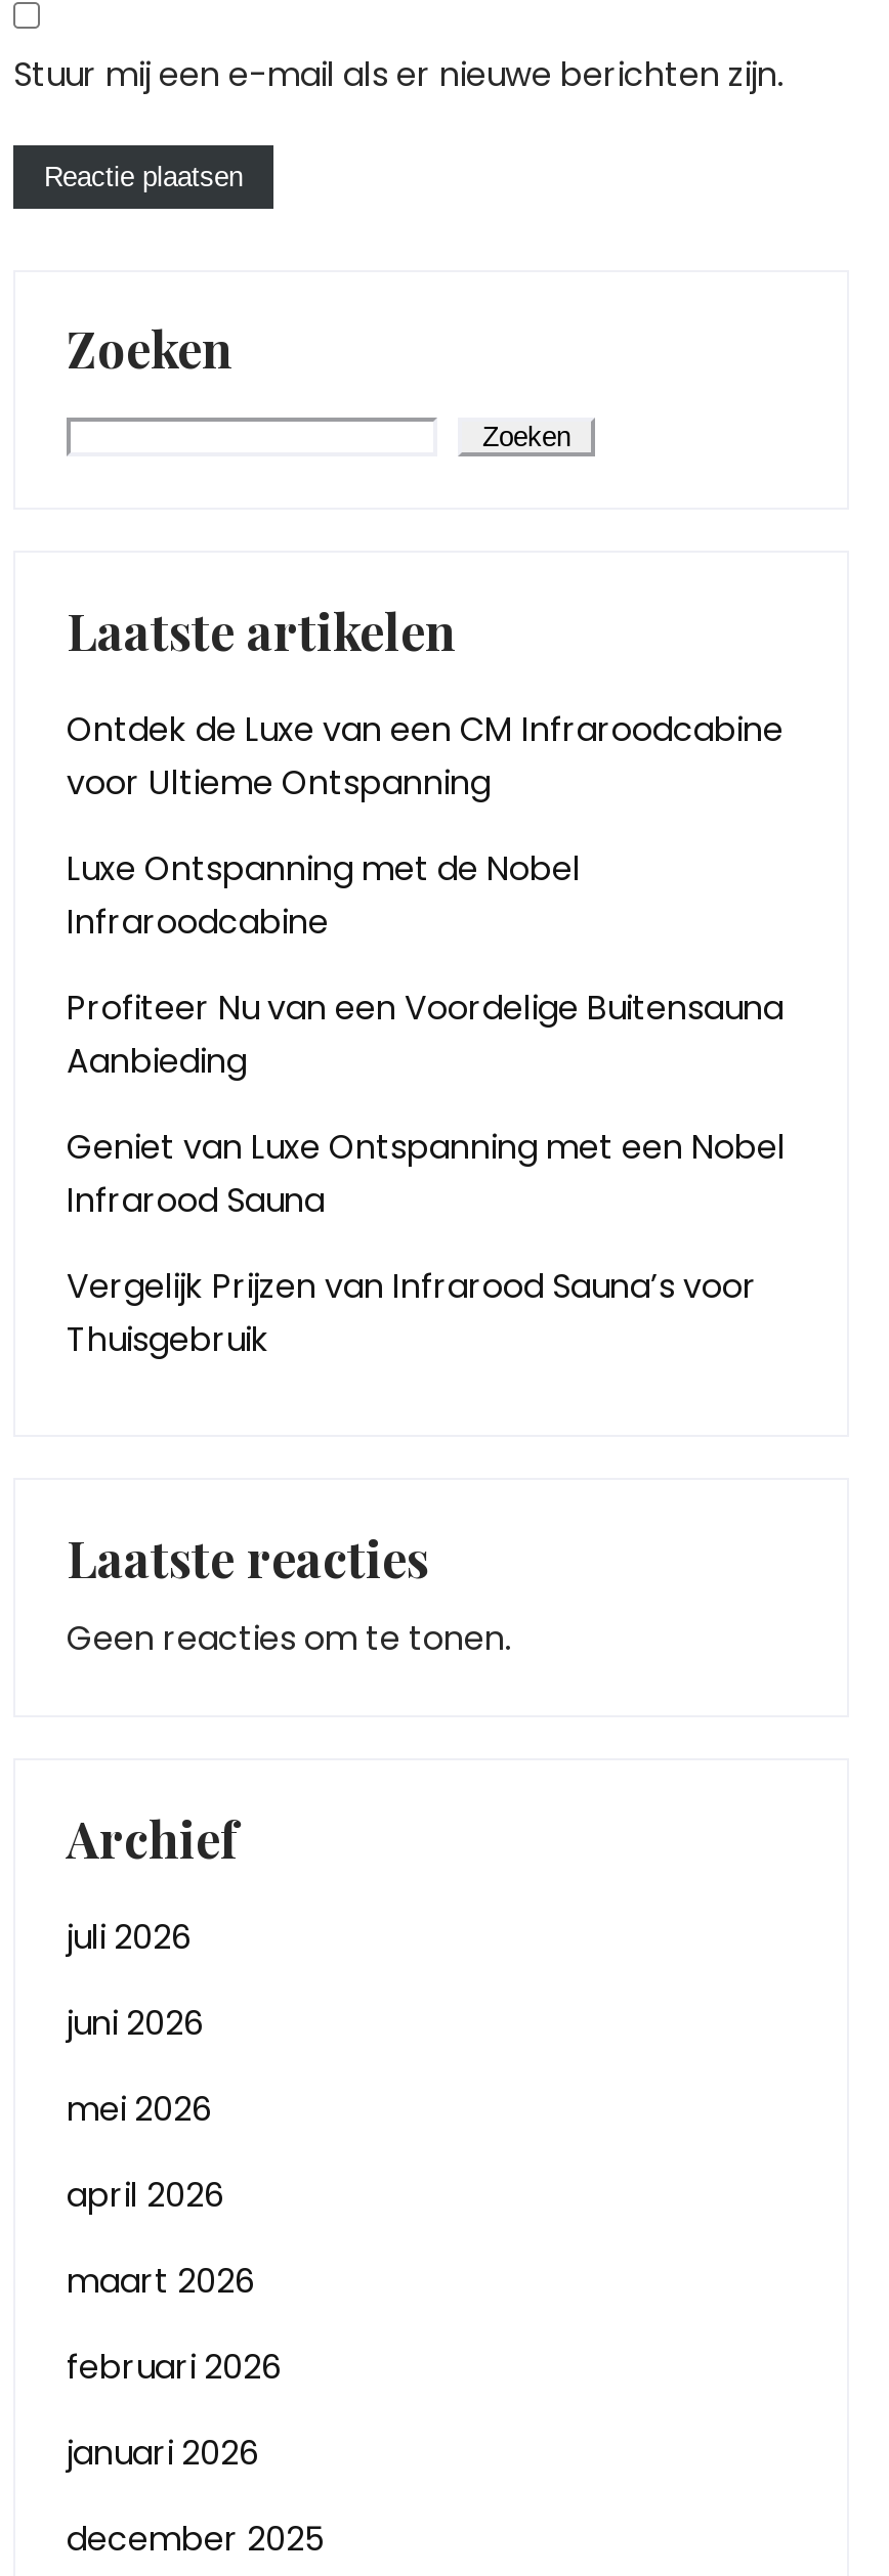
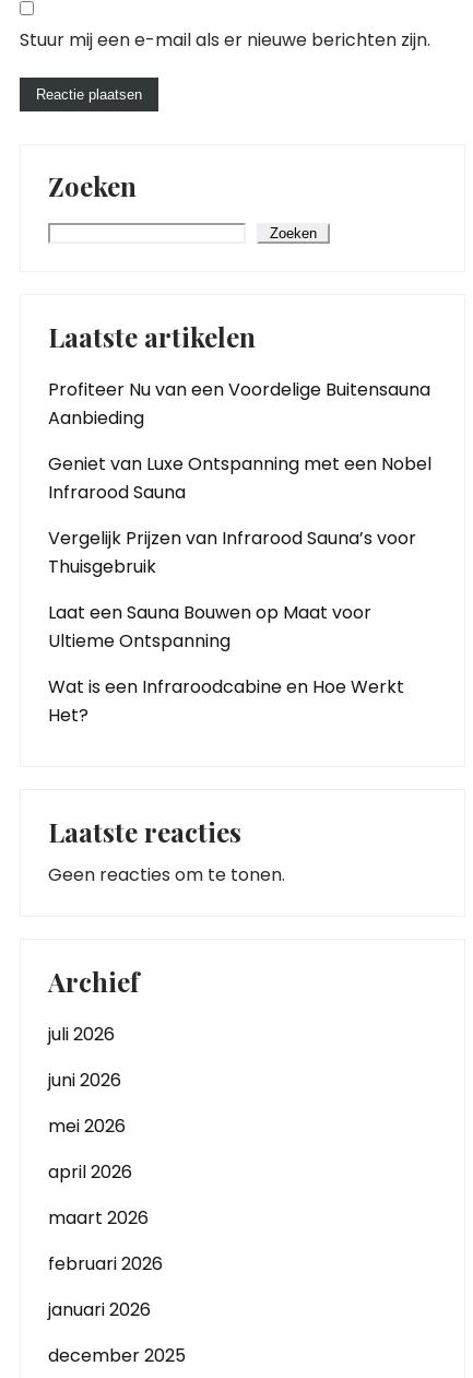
- Ontdek de Luxe van een CM Infraroodcabine
- voor Ultieme Ontspanning
- Luxe Ontspanning met de Nobel
- Infraroodcabine

moved up: Profiteer Nu van een Voordelige Buitensauna | Aanbieding | Geniet van Luxe Ontspanning met een Nobel | Infrarood Sauna | Vergelijk Prijzen van Infrarood Sauna’s voor | Thuisgebruik

+ Laat een Sauna Bouwen op Maat voor
+ Ultieme Ontspanning
+ Wat is een Infraroodcabine en Hoe Werkt
+ Het?
